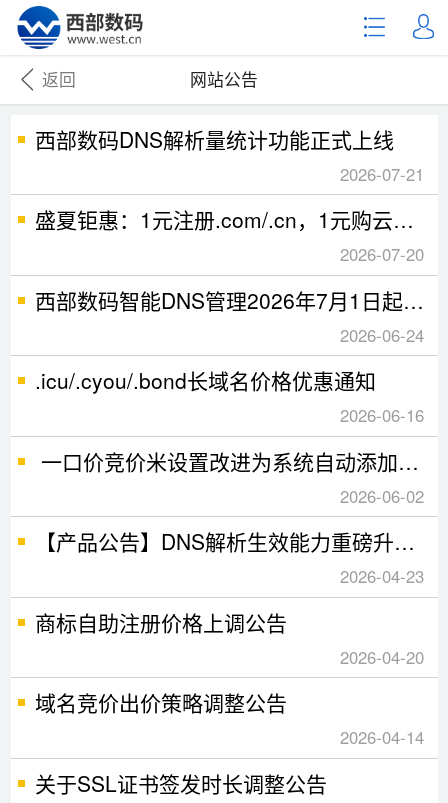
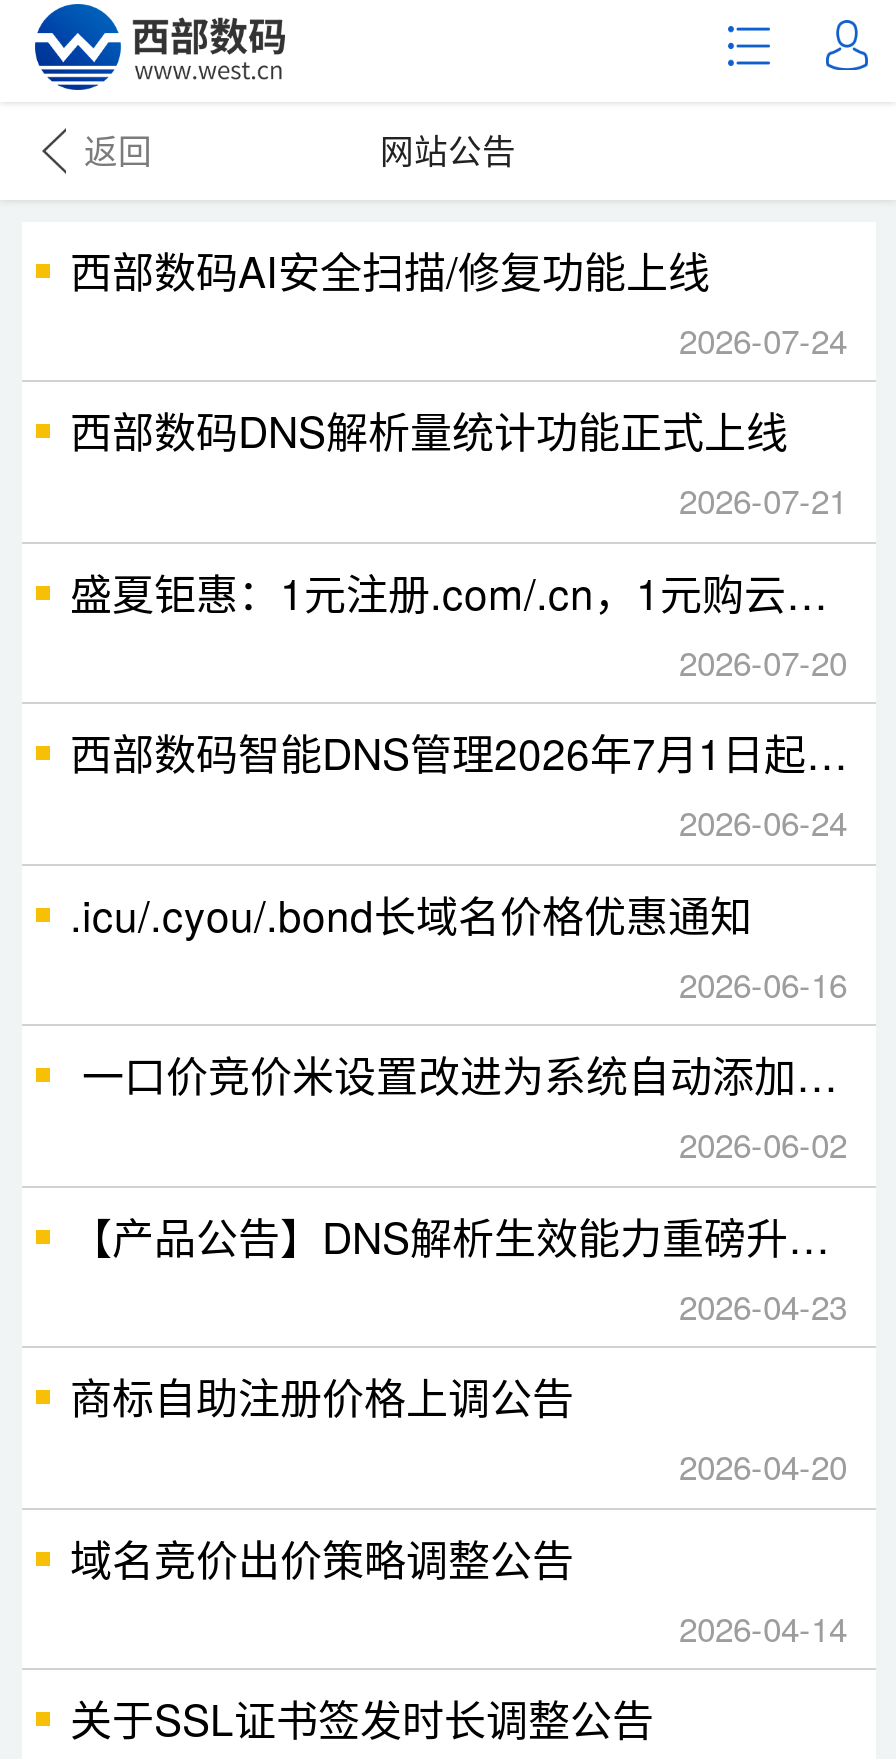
+ 西部数码AI安全扫描/修复功能上线
+ 2026-07-24
